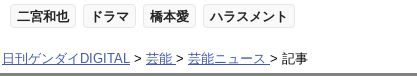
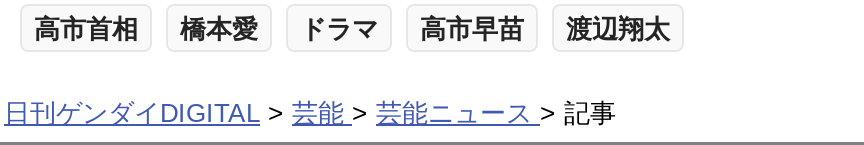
- 二宮和也
+ 高市首相
+ 橋本愛

- 橋本愛
- ハラスメント
+ 高市早苗
+ 渡辺翔太
